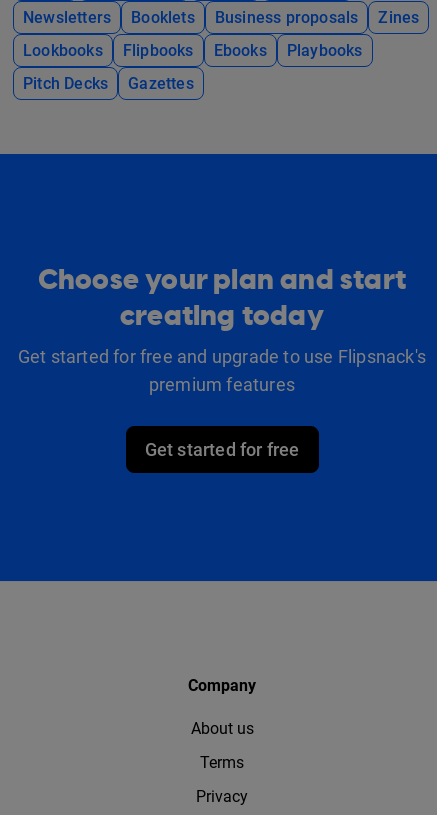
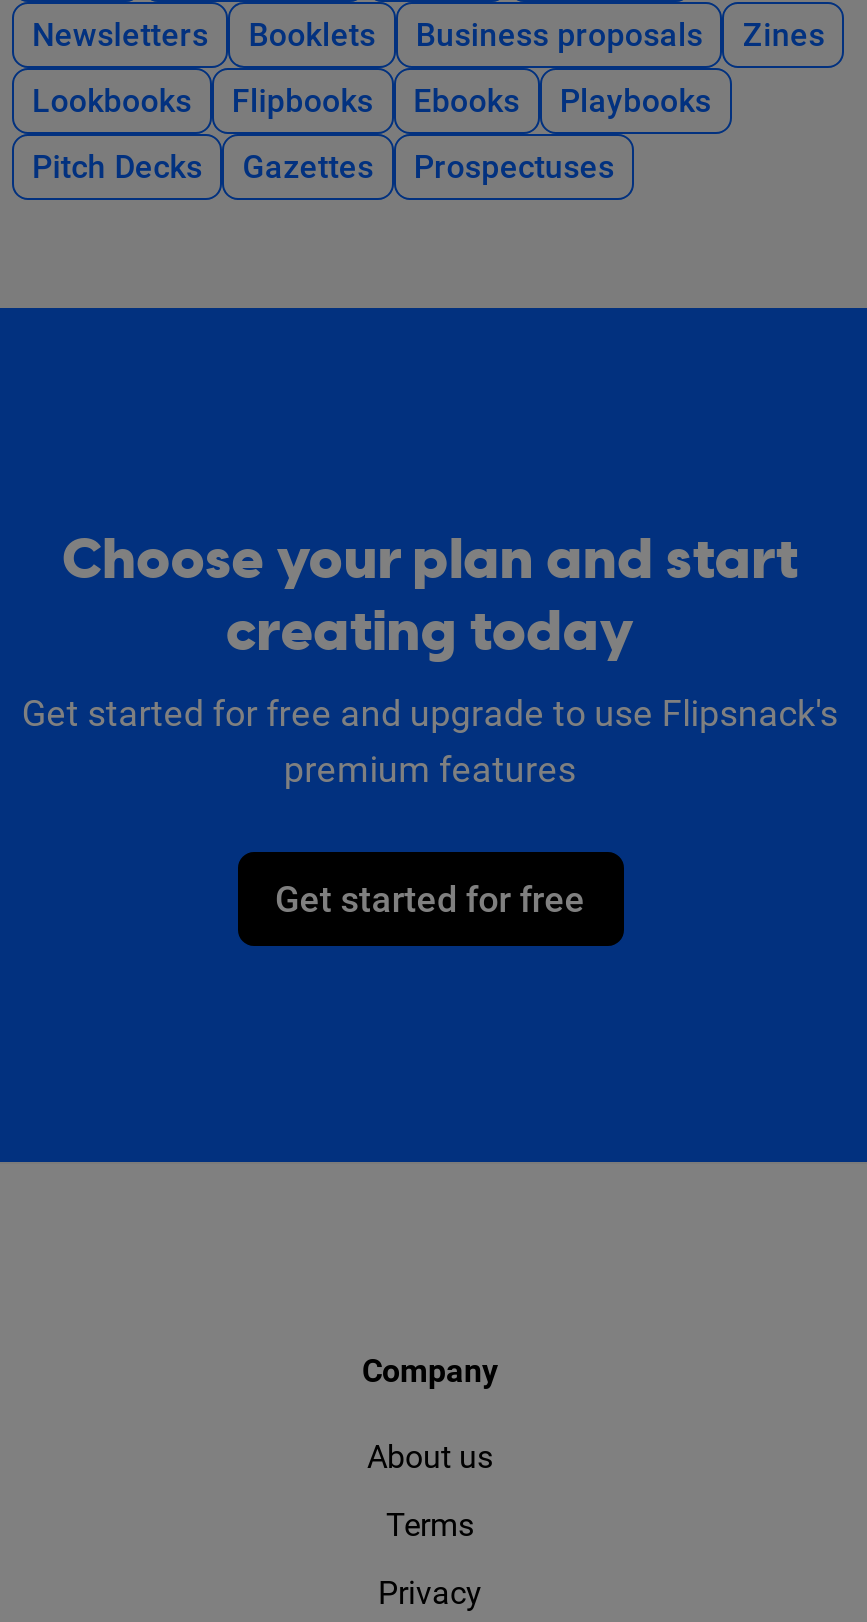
+ Prospectuses
